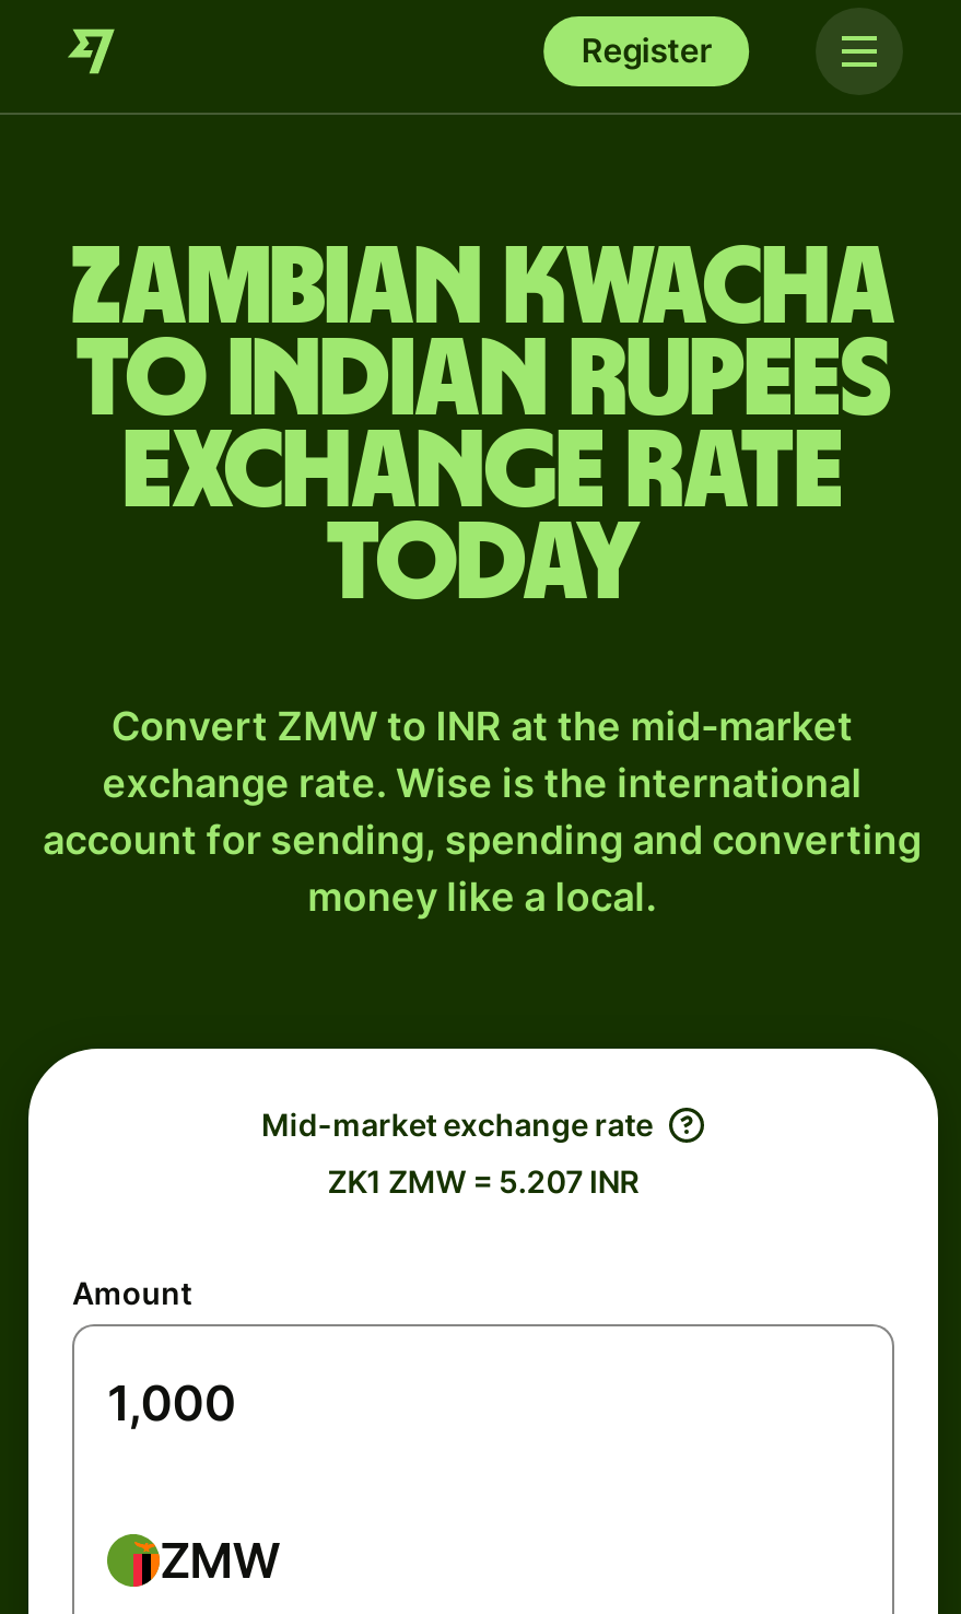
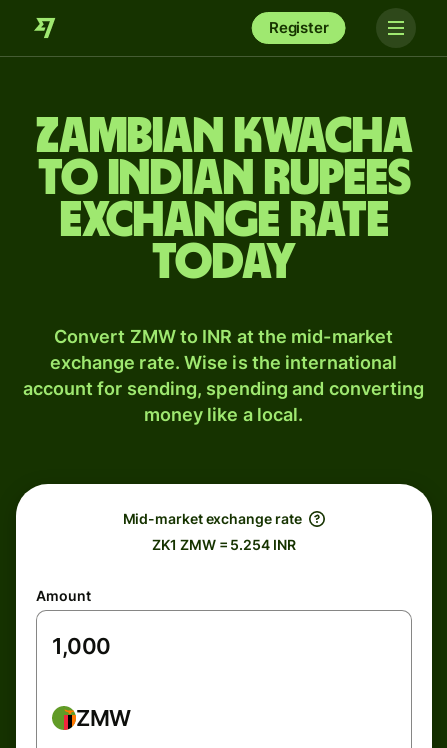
- ZK1 ZMW = 5.207 INR
+ ZK1 ZMW = 5.254 INR
